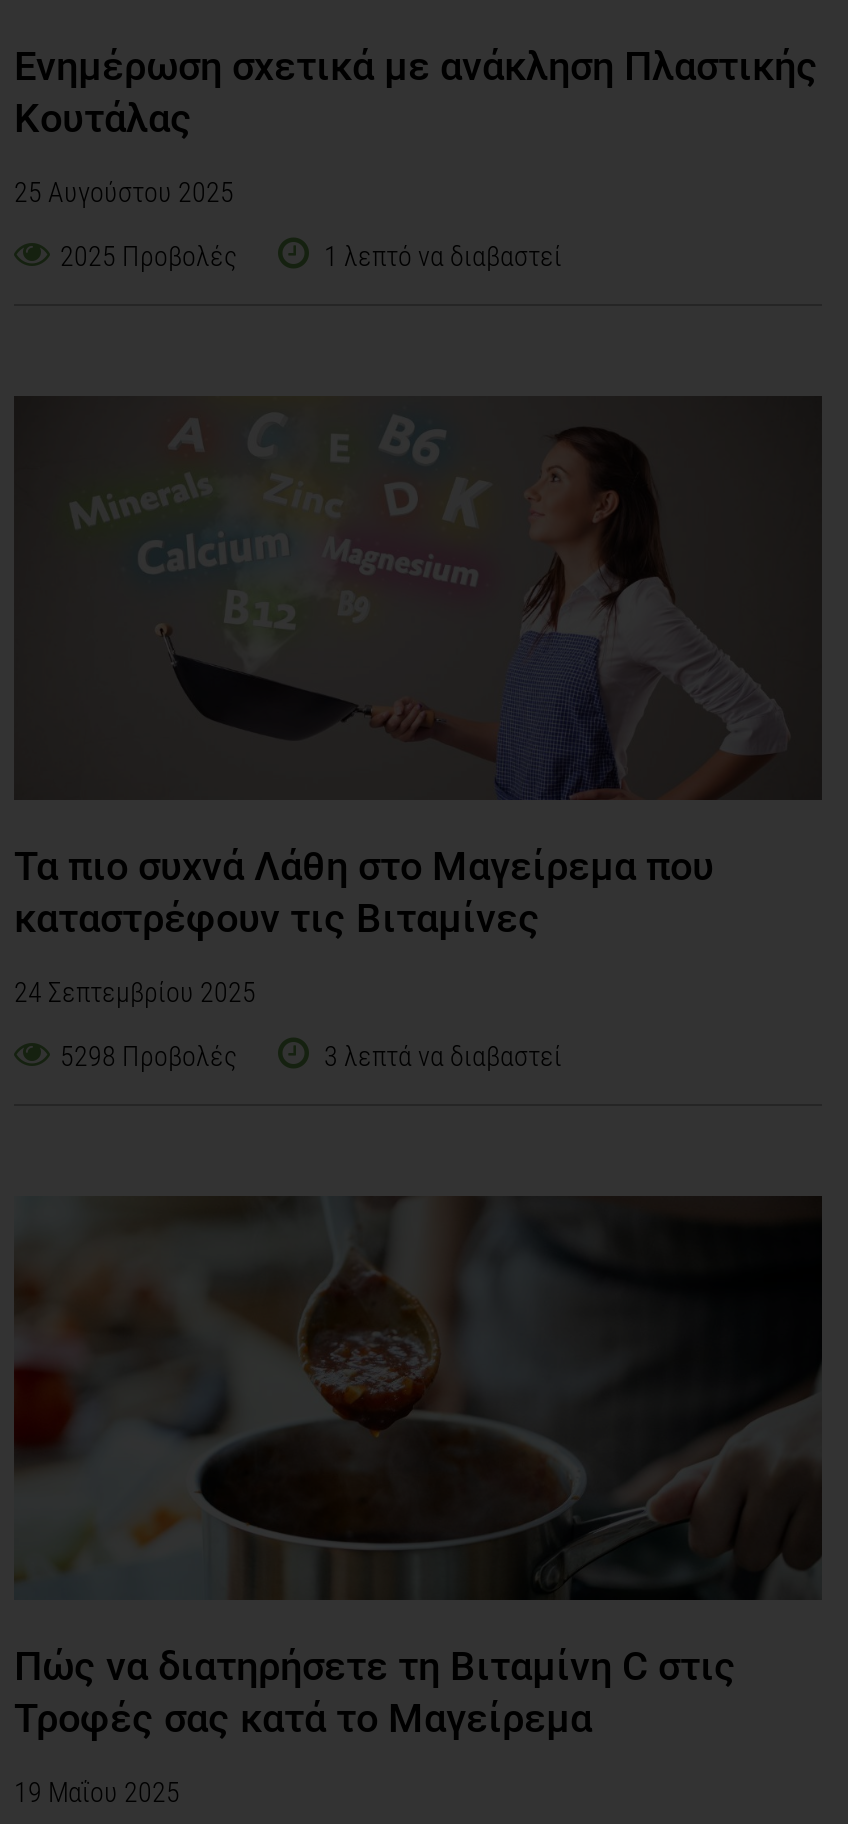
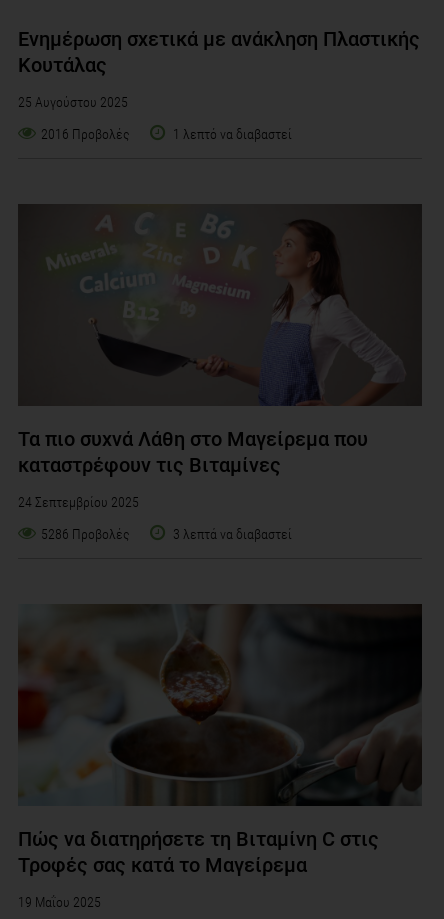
- 2025 Προβολές
+ 2016 Προβολές

- 5298 Προβολές
+ 5286 Προβολές
